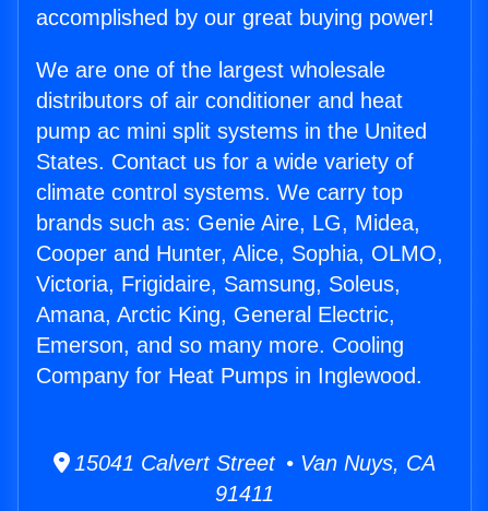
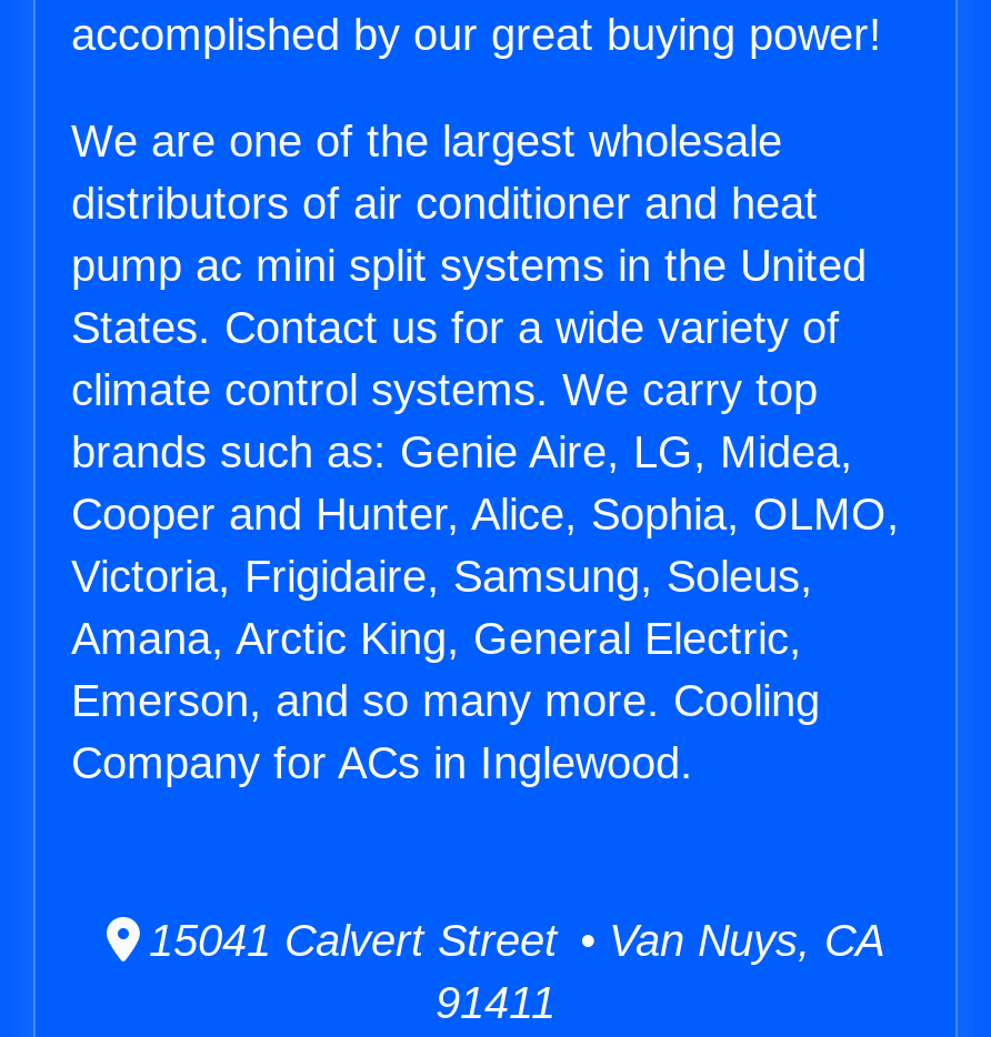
- Company for Heat Pumps in Inglewood.
+ Company for ACs in Inglewood.
